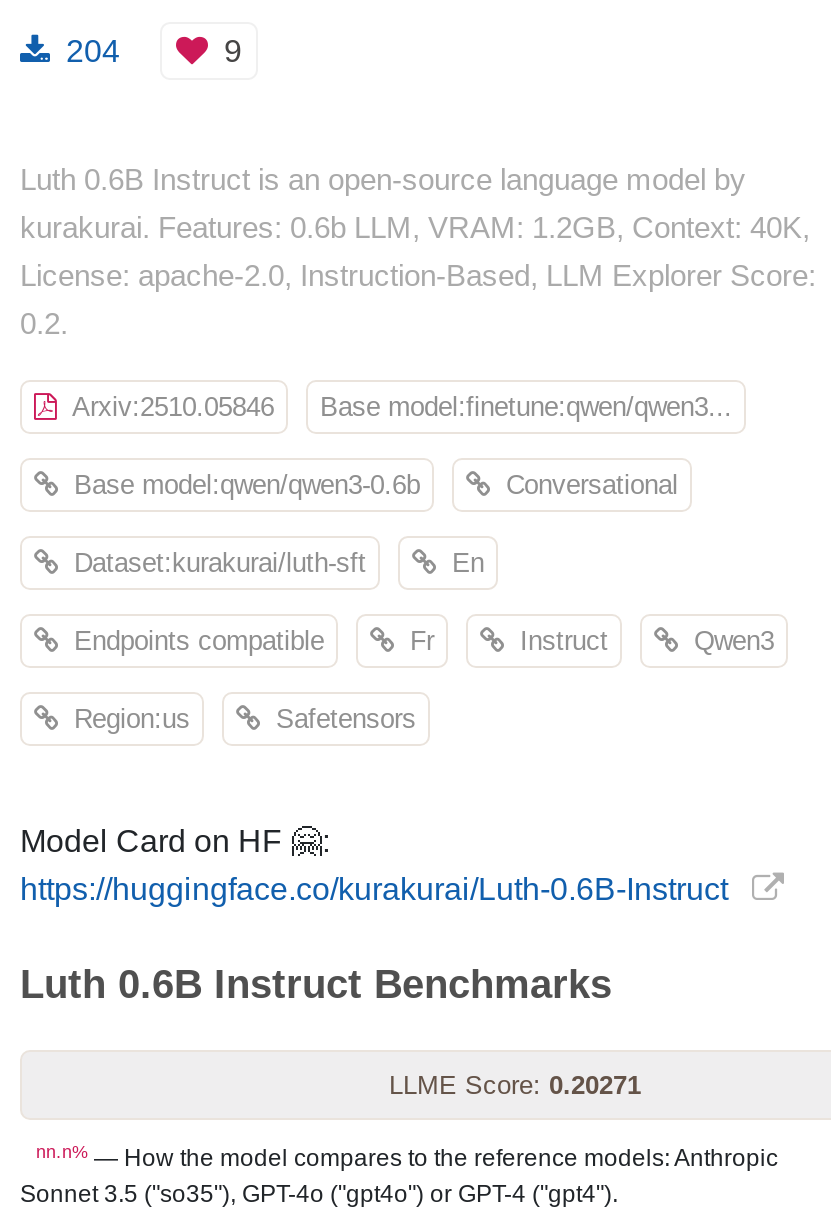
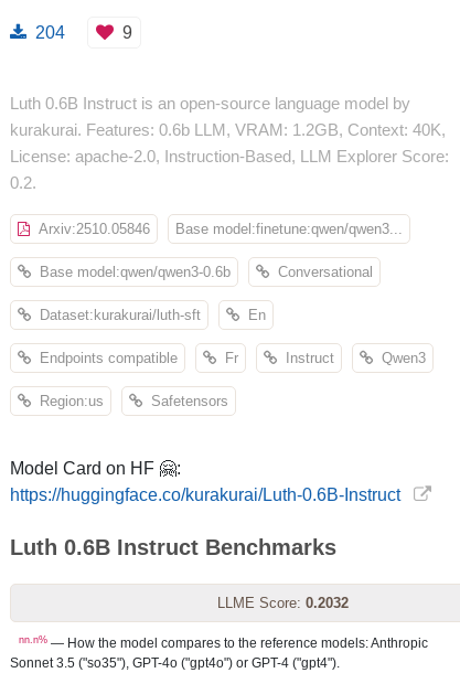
- LLME Score: 0.20271
+ LLME Score: 0.2032
